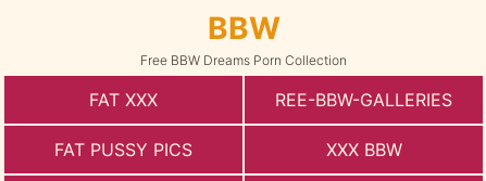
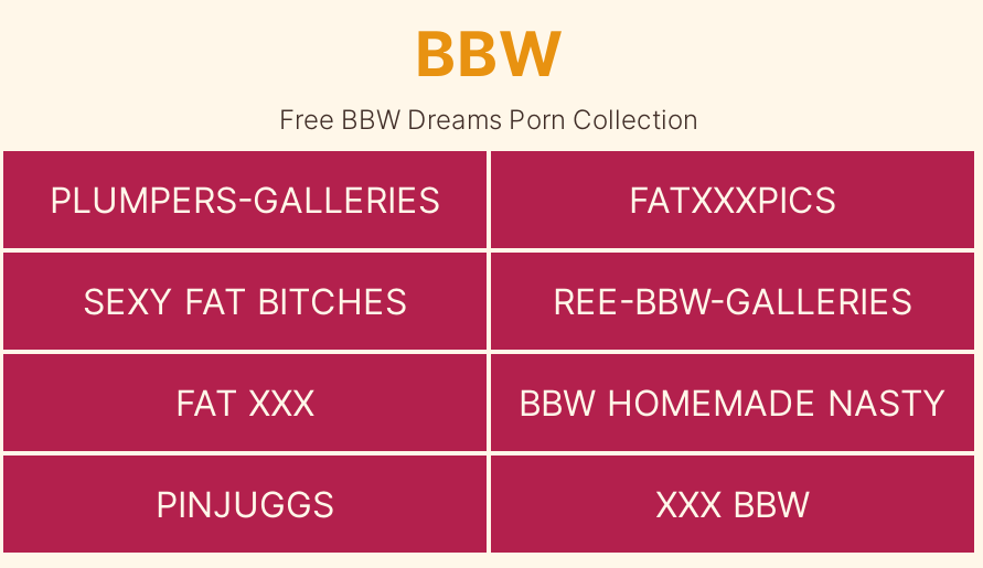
+ PLUMPERS-GALLERIES
+ FATXXXPICS
+ SEXY FAT BITCHES

moved down: REE-BBW-GALLERIES

+ BBW HOMEMADE NASTY

- FAT PUSSY PICS
+ PINJUGGS
